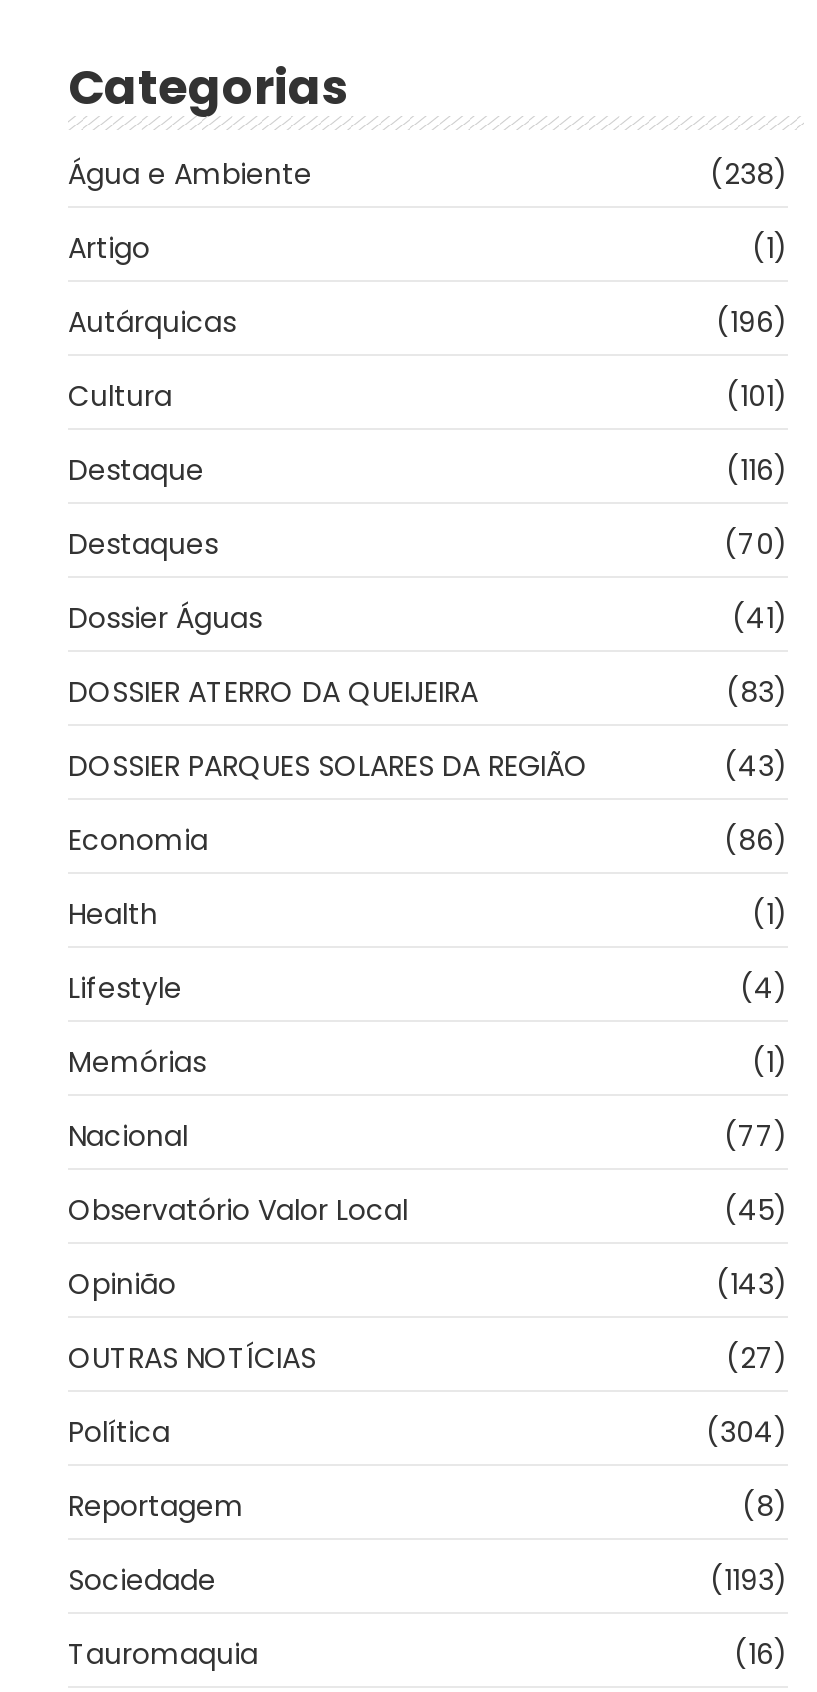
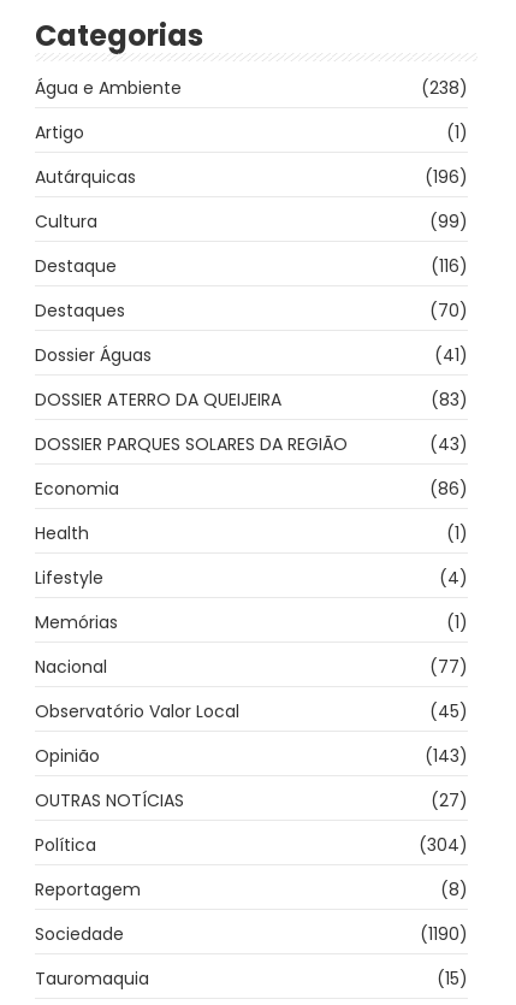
- (101)
+ (99)

- (1193)
+ (1190)

- (16)
+ (15)
